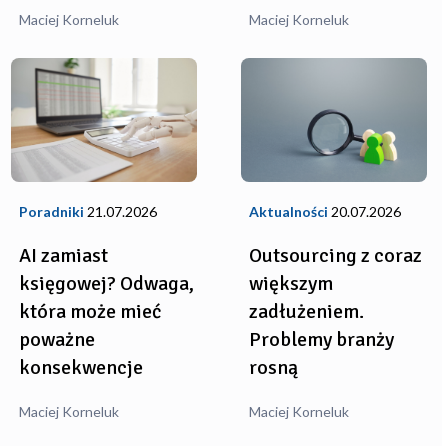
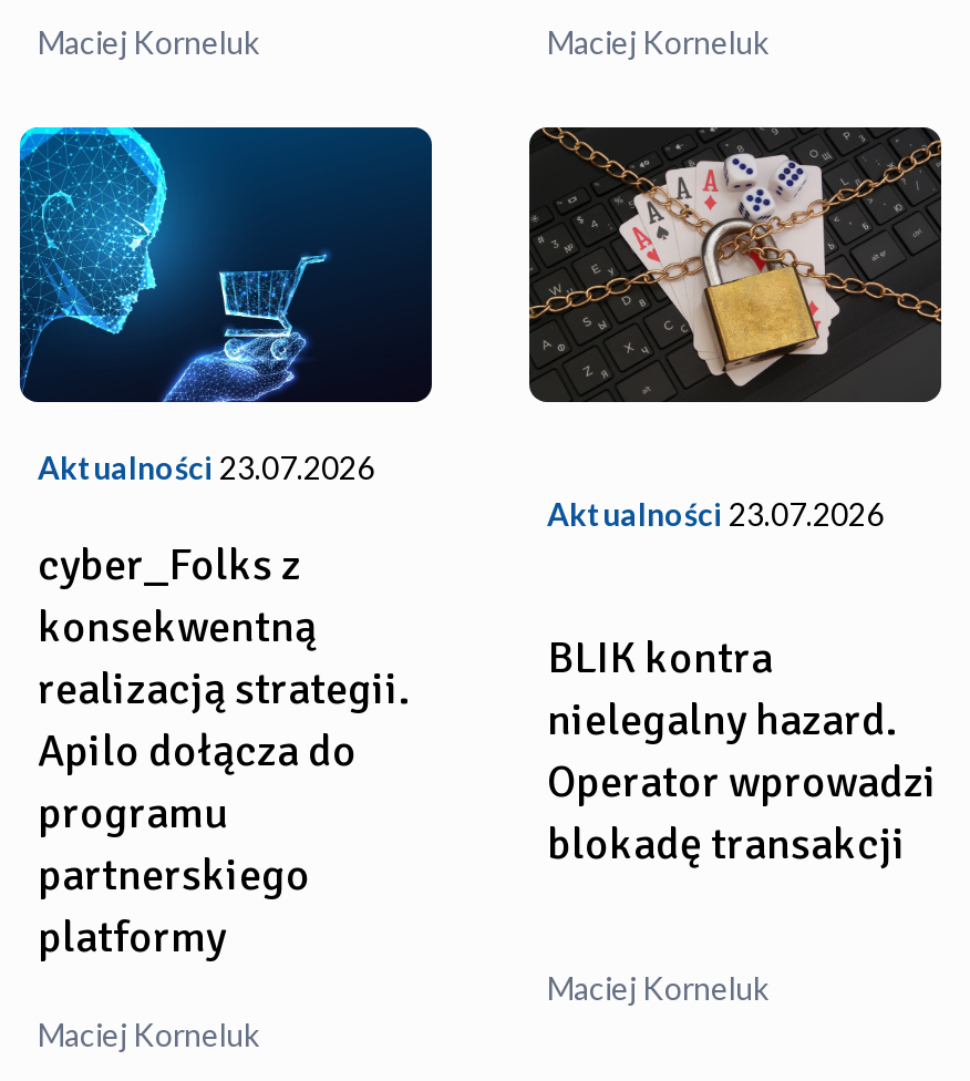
- [image]
- Poradniki 21.07.2026
+ [image]
+ Aktualności 23.07.2026

- [image]
+ [image]

- Aktualności 20.07.2026
+ Aktualności 23.07.2026

- AI zamiast
- księgowej? Odwaga,
- która może mieć
- poważne
- konsekwencje
+ cyber_Folks z
+ konsekwentną
+ realizacją strategii.
+ Apilo dołącza do
+ programu
+ partnerskiego
+ platformy

- Outsourcing z coraz
- większym
- zadłużeniem.
- Problemy branży
- rosną
+ BLIK kontra
+ nielegalny hazard.
+ Operator wprowadzi
+ blokadę transakcji
